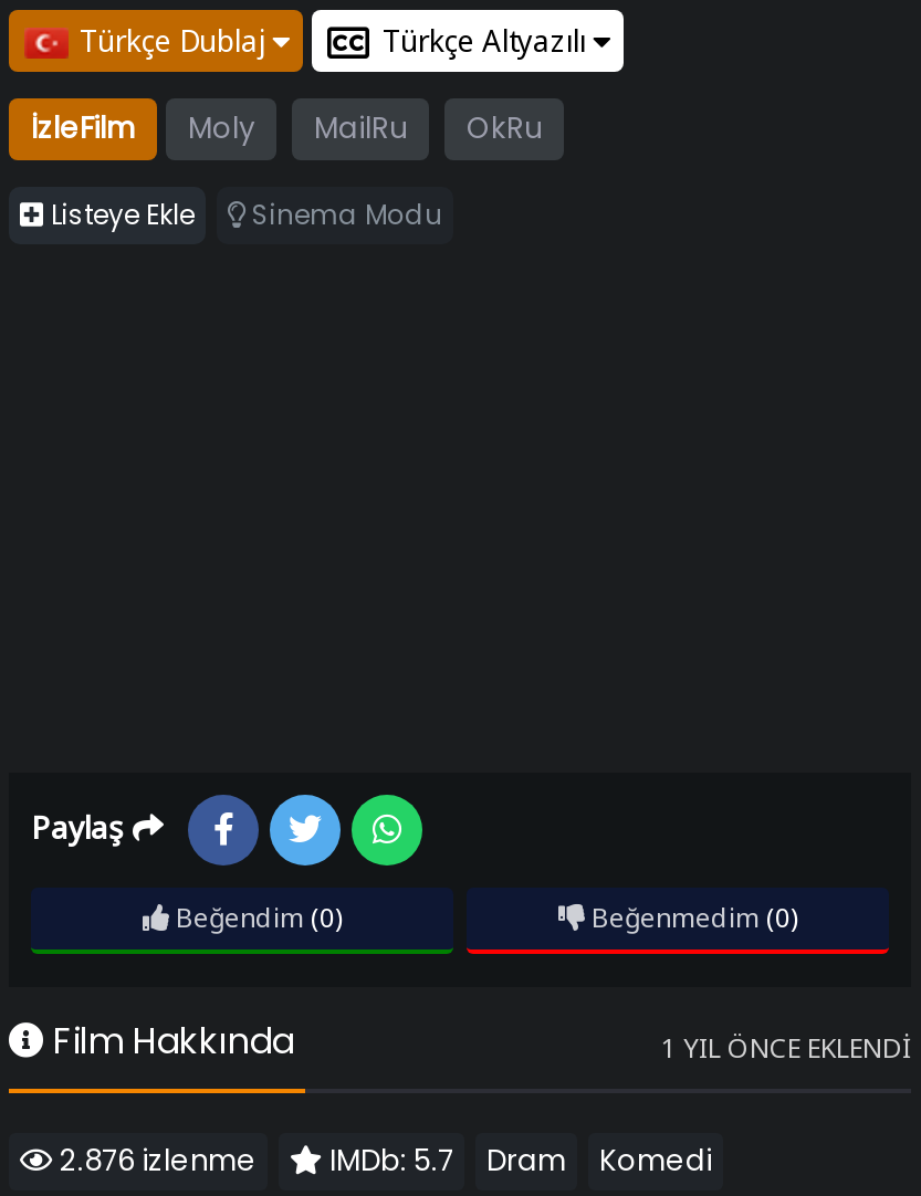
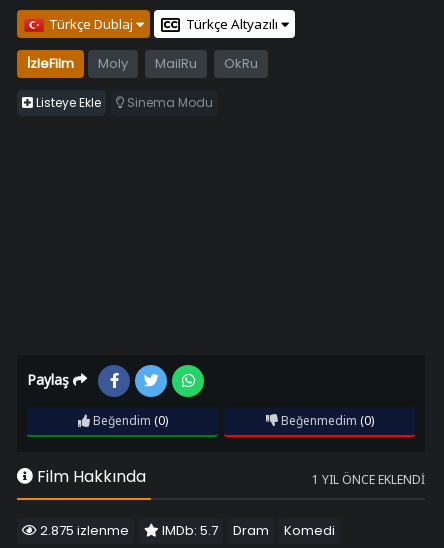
- 2.876 izlenme IMDb: 5.7 Dram Komedi
+ 2.875 izlenme IMDb: 5.7 Dram Komedi
